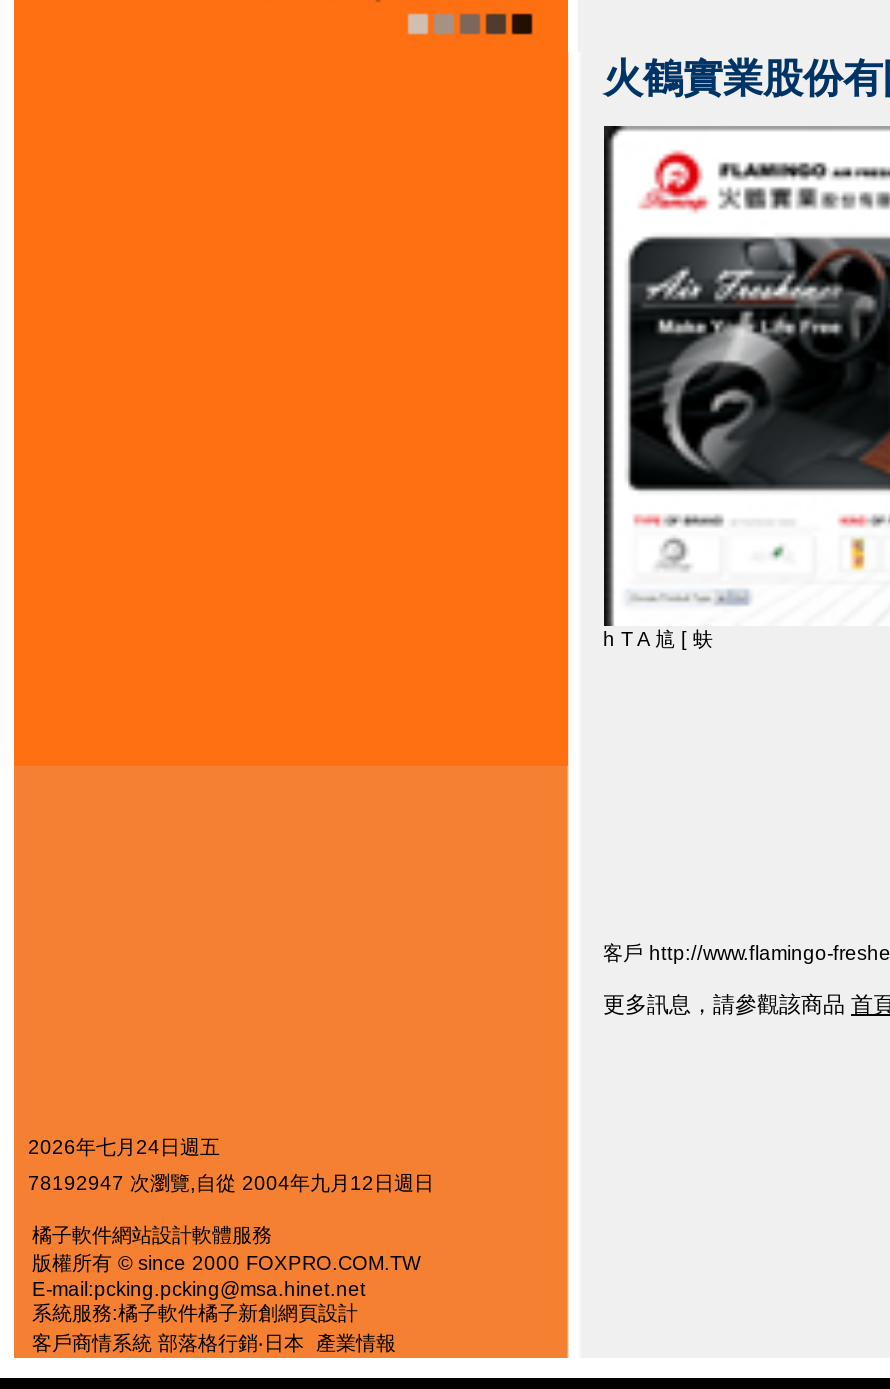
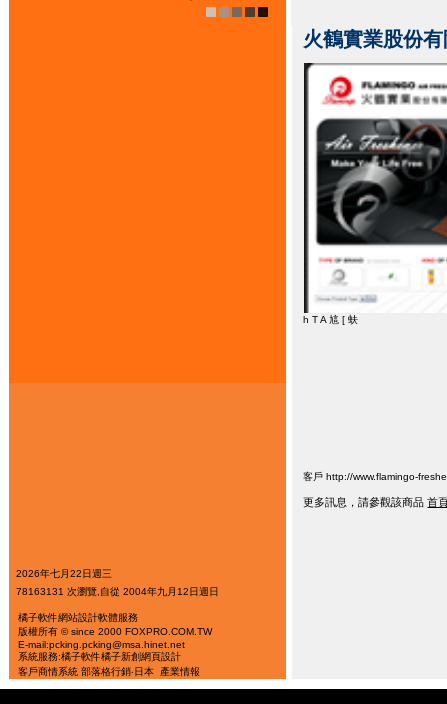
- 2026年七月24日週五
+ 2026年七月22日週三

- 78192947 次瀏覽,自從 2004年九月12日週日
+ 78163131 次瀏覽,自從 2004年九月12日週日
